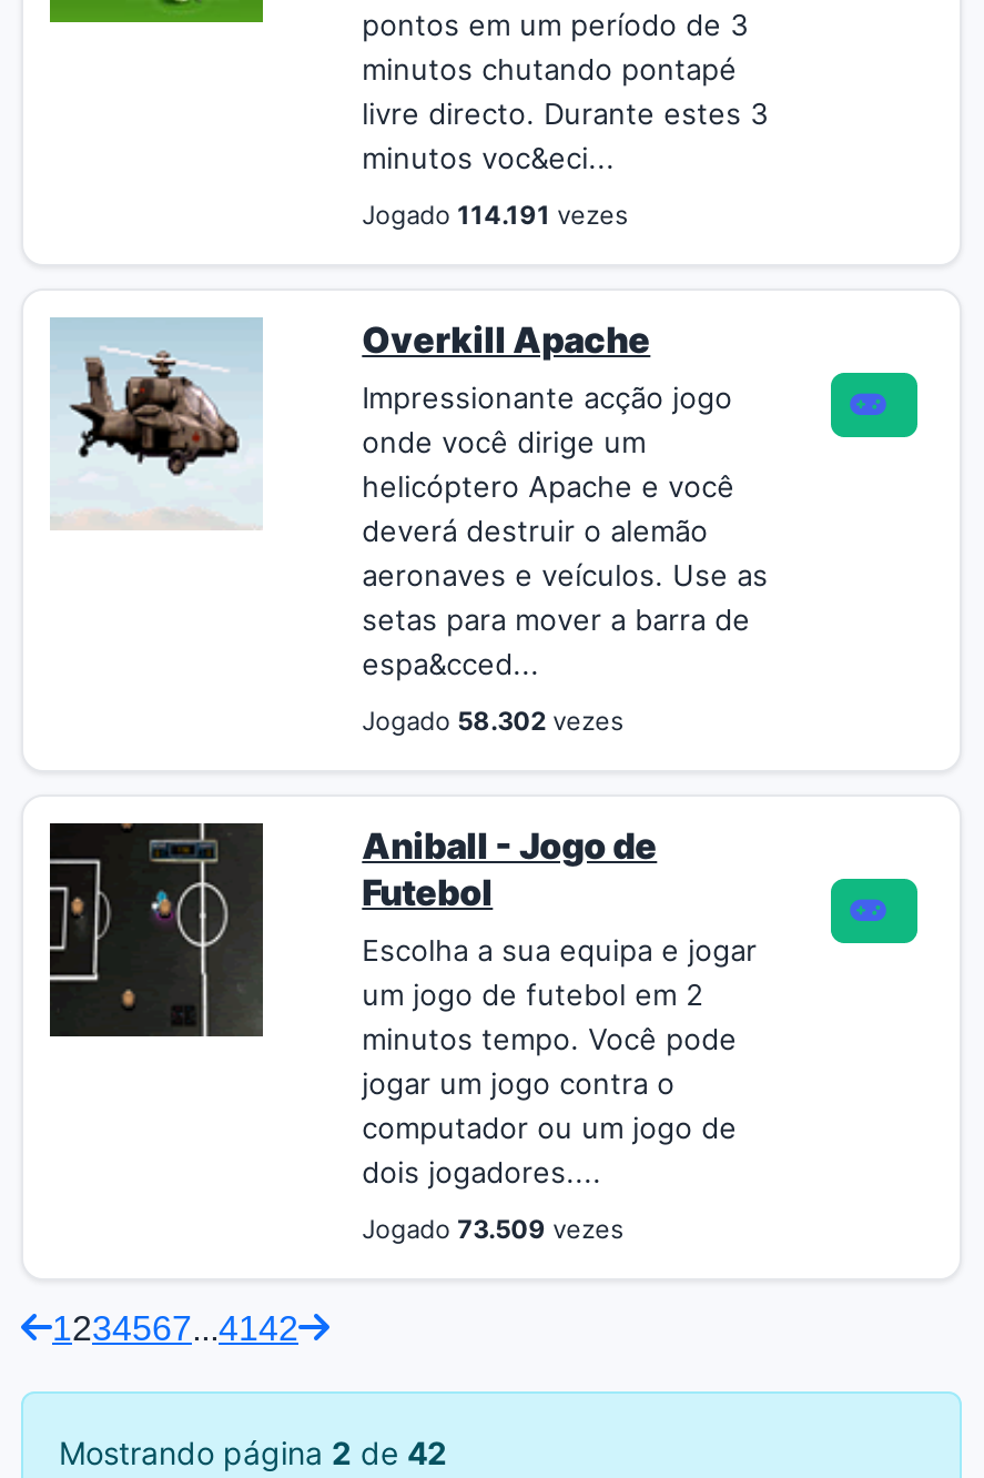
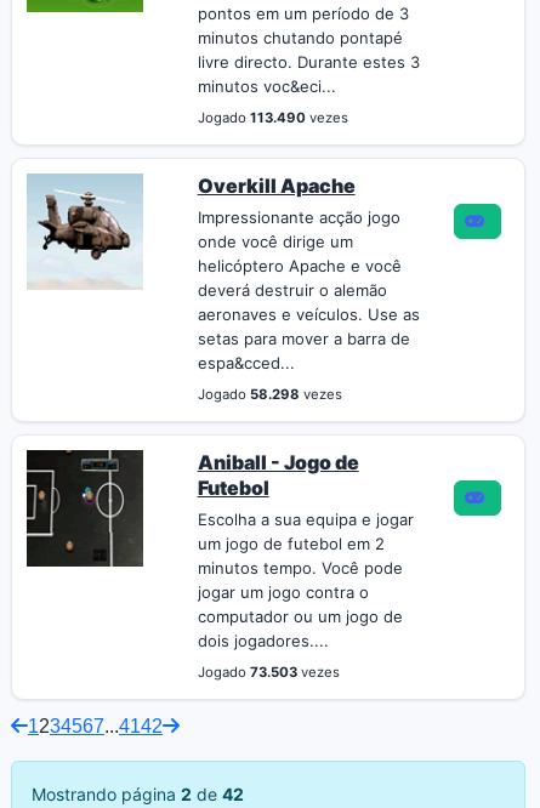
- Jogado 114.191 vezes
+ Jogado 113.490 vezes

- Jogado 58.302 vezes
+ Jogado 58.298 vezes

- Jogado 73.509 vezes
+ Jogado 73.503 vezes
